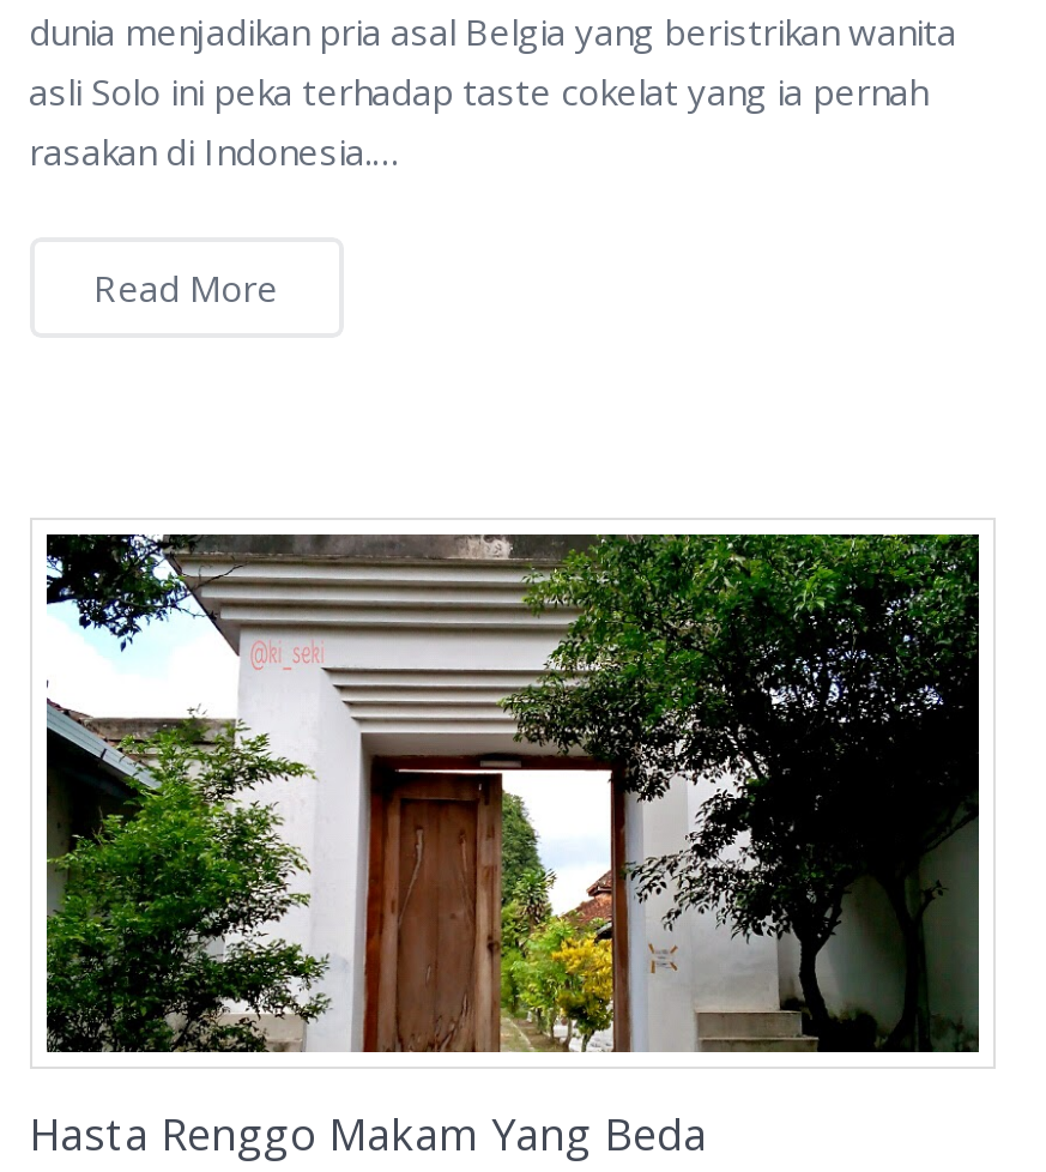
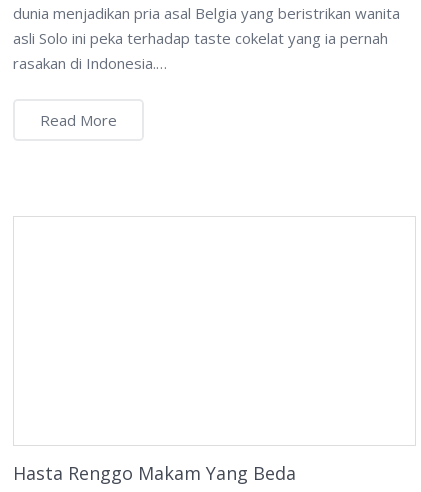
- [image]
